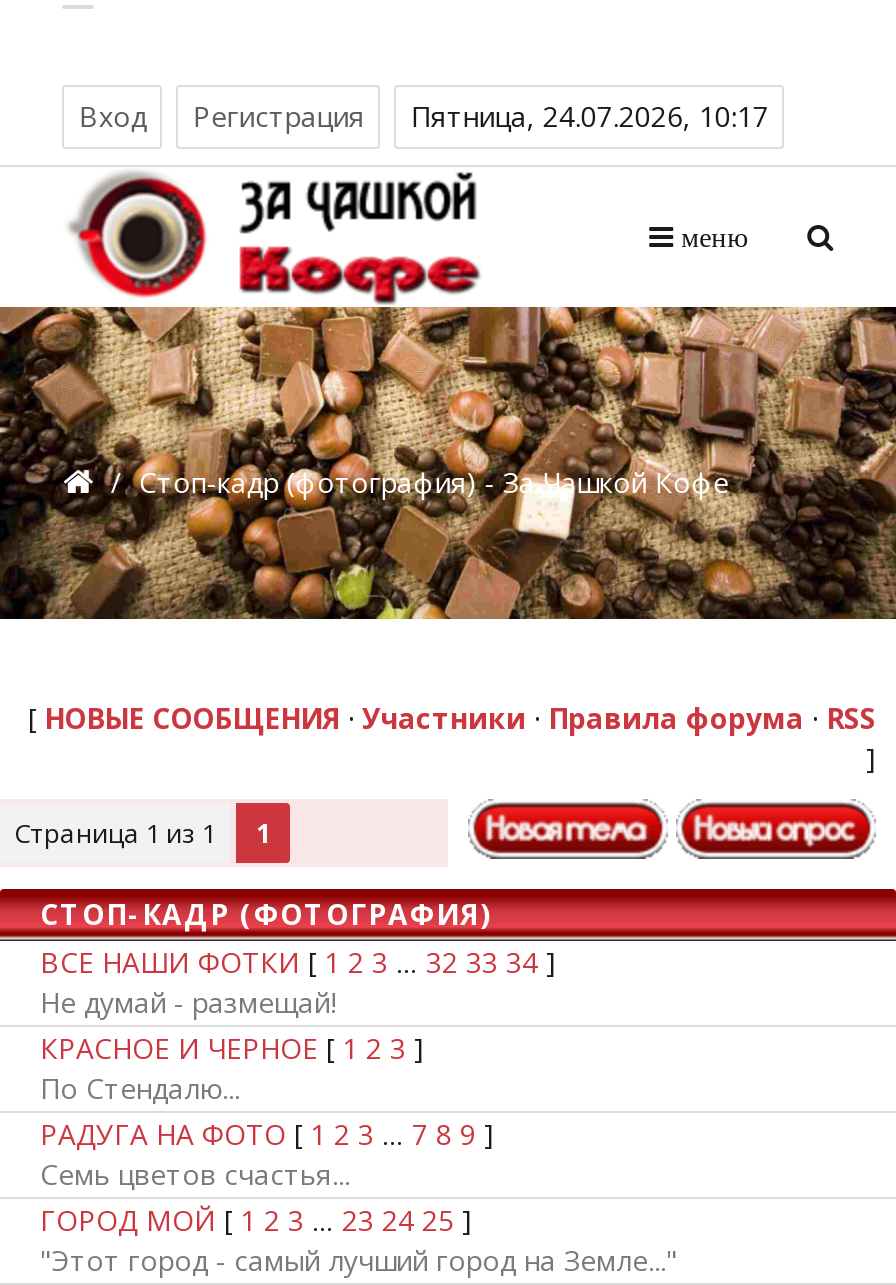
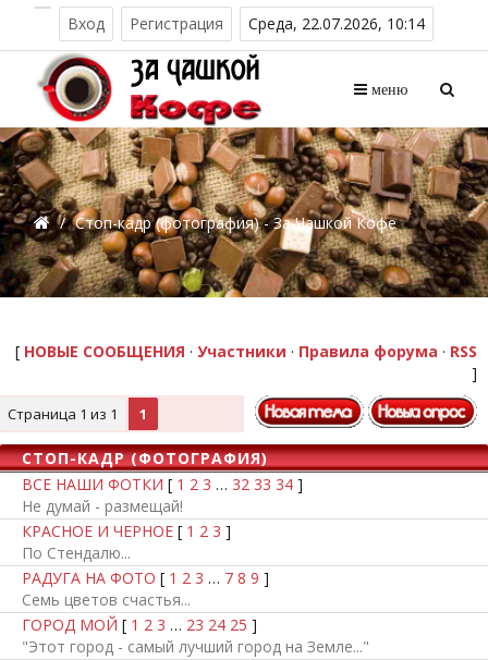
- Вход Регистрация Пятница, 24.07.2026, 10:17
+ Вход Регистрация Среда, 22.07.2026, 10:14
